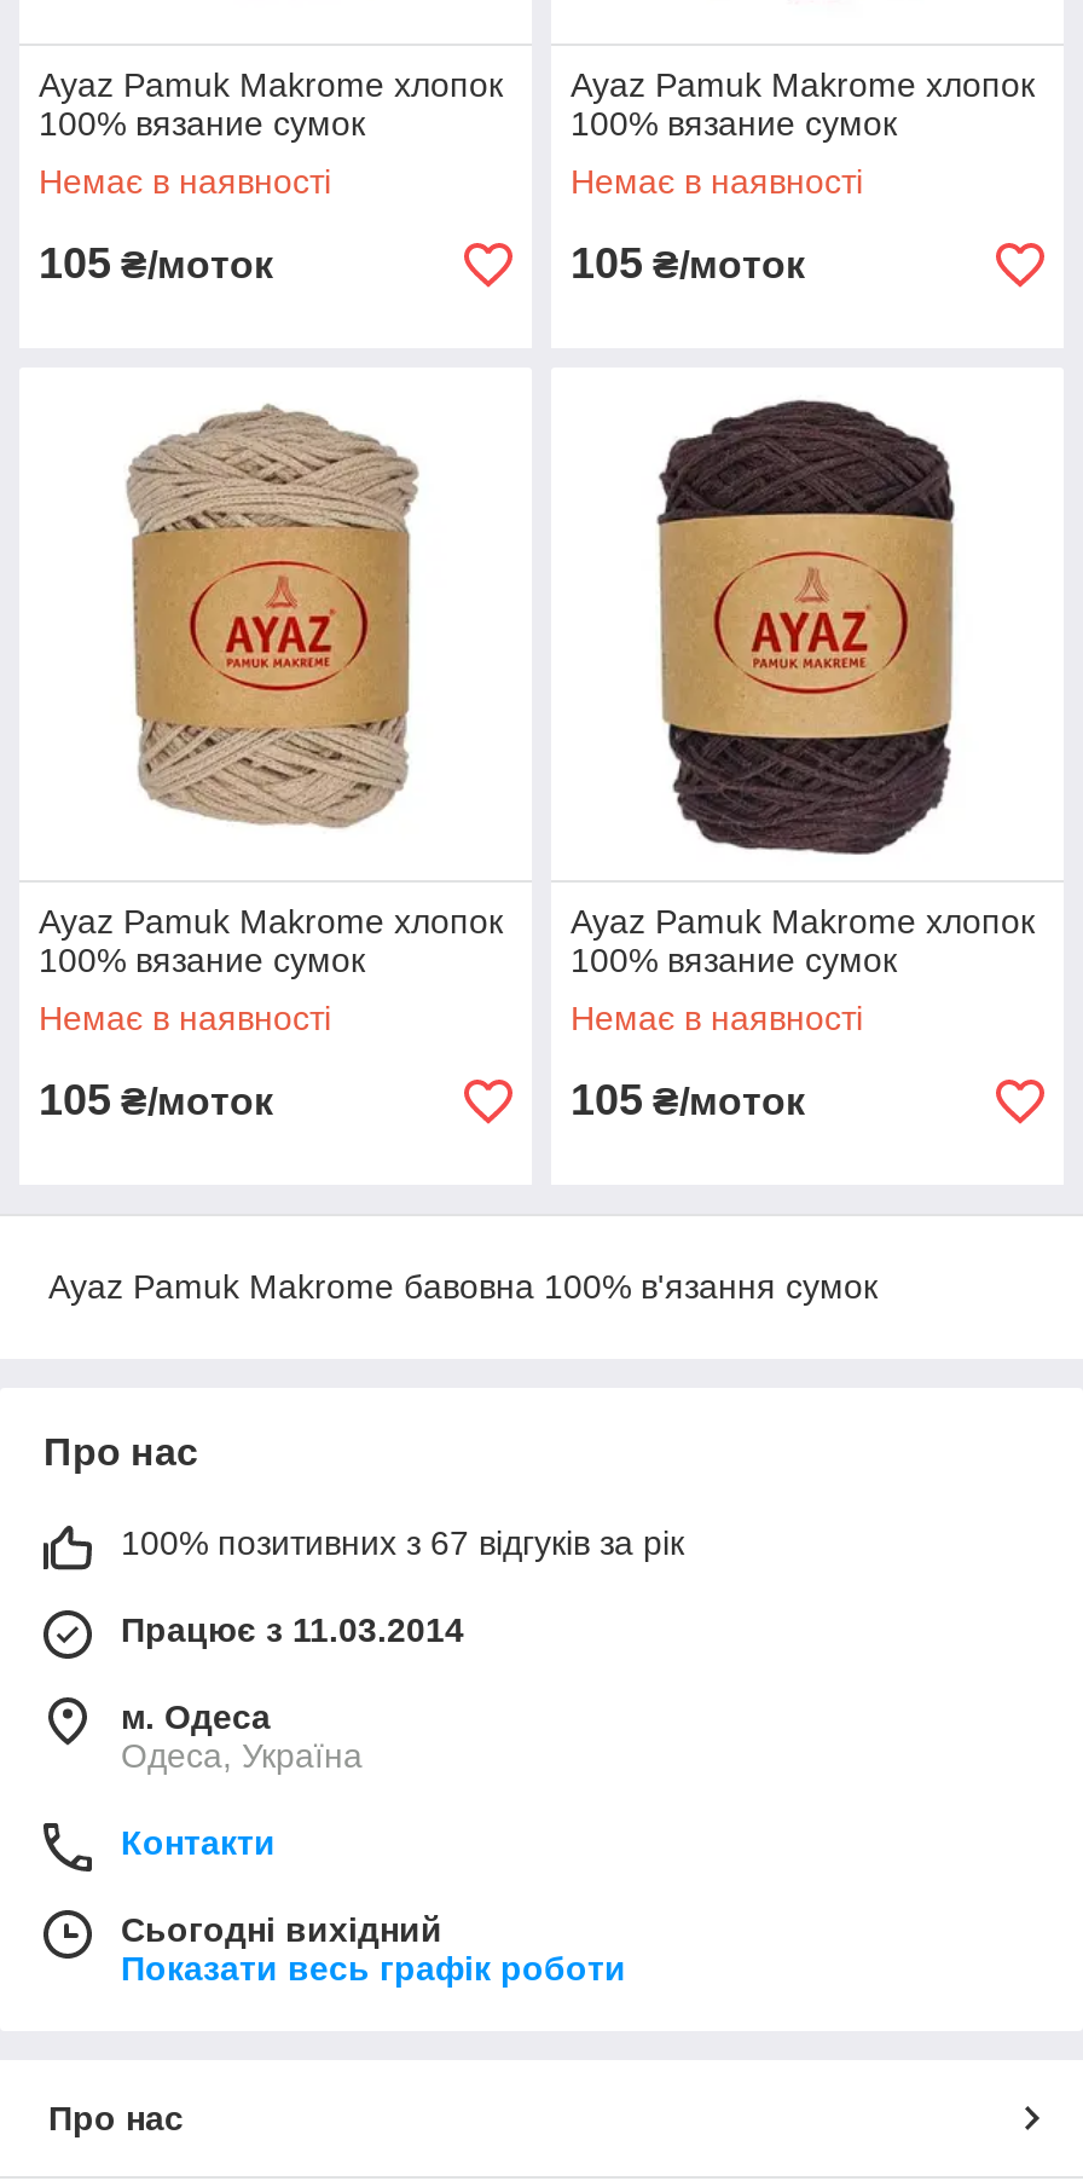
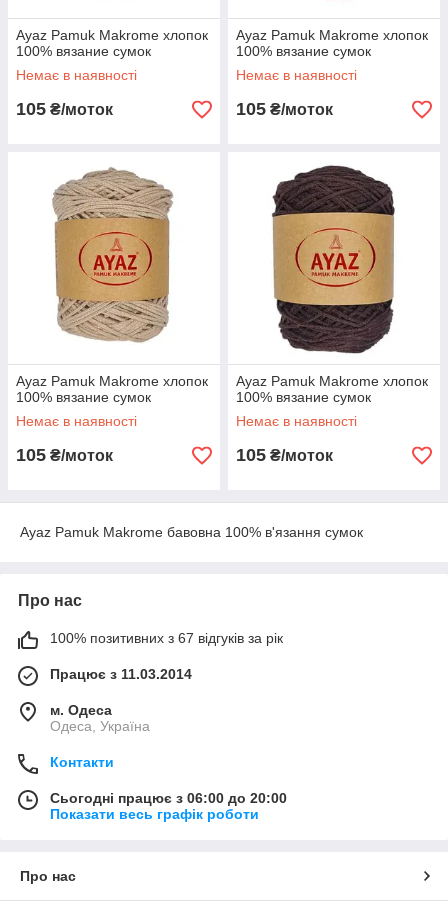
- Сьогодні вихідний
+ Сьогодні працює з 06:00 до 20:00
